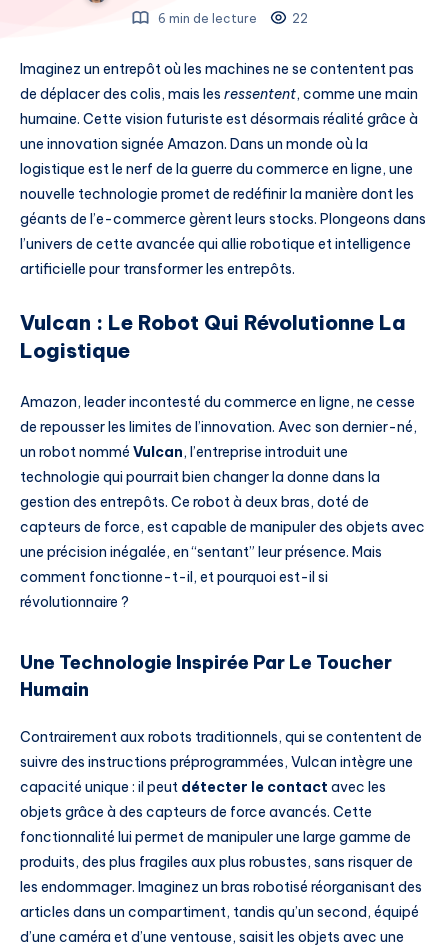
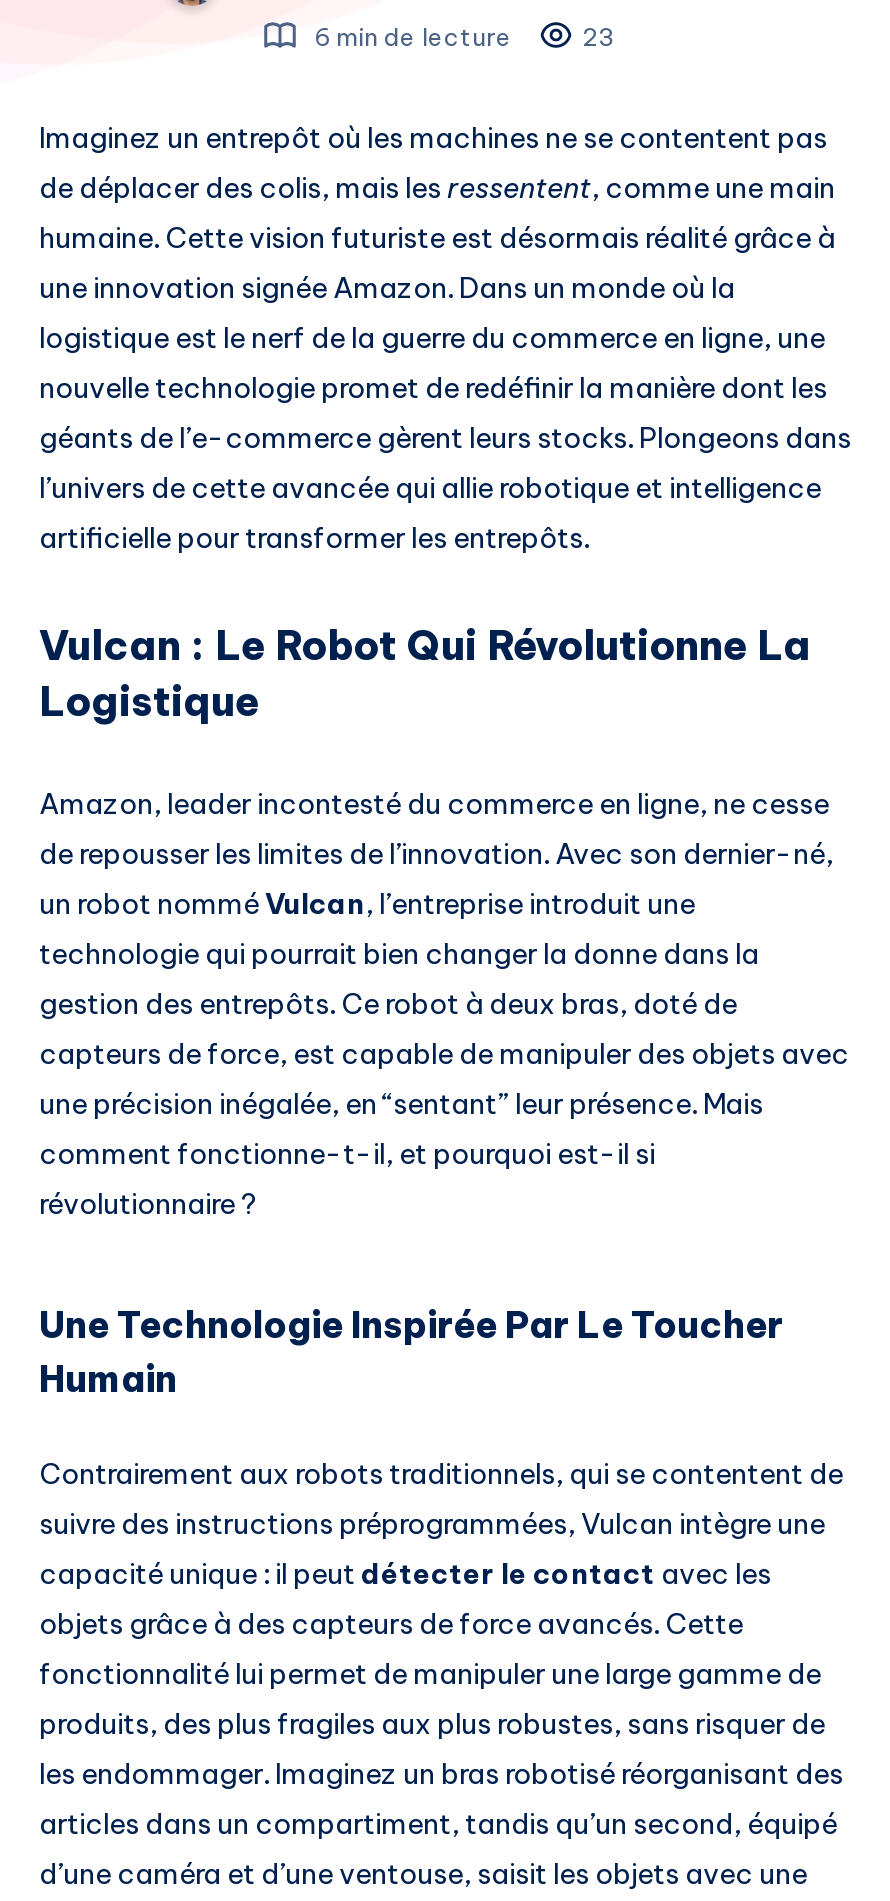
- 22
+ 23
